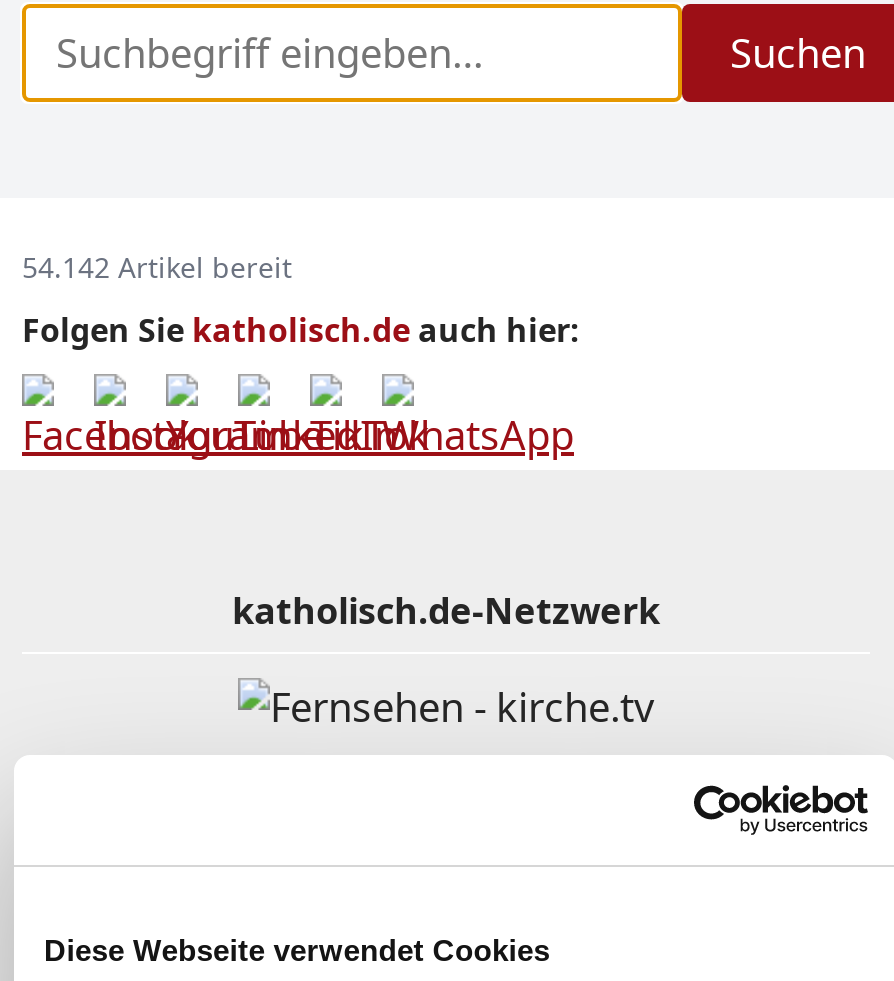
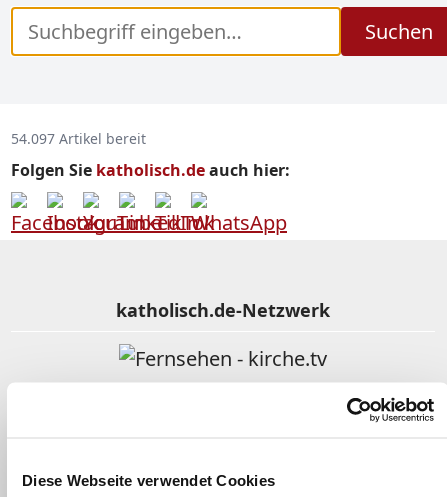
- 54.142 Artikel bereit
+ 54.097 Artikel bereit
